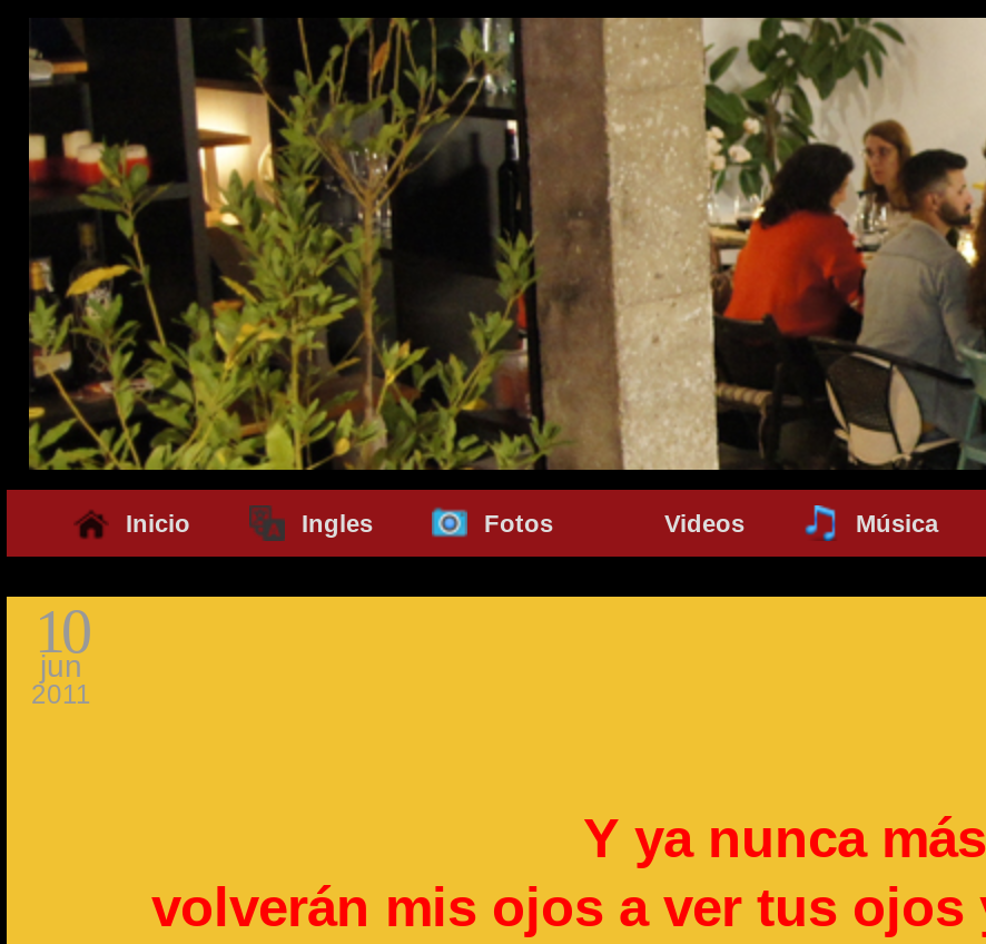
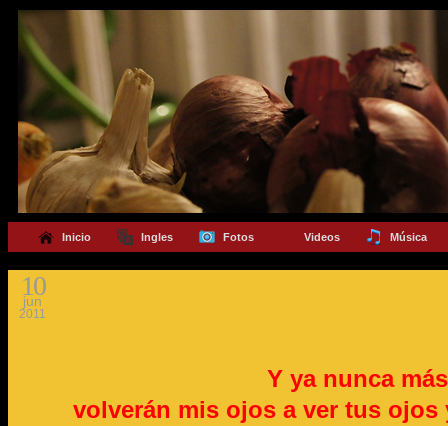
- [image]
+ [image]
